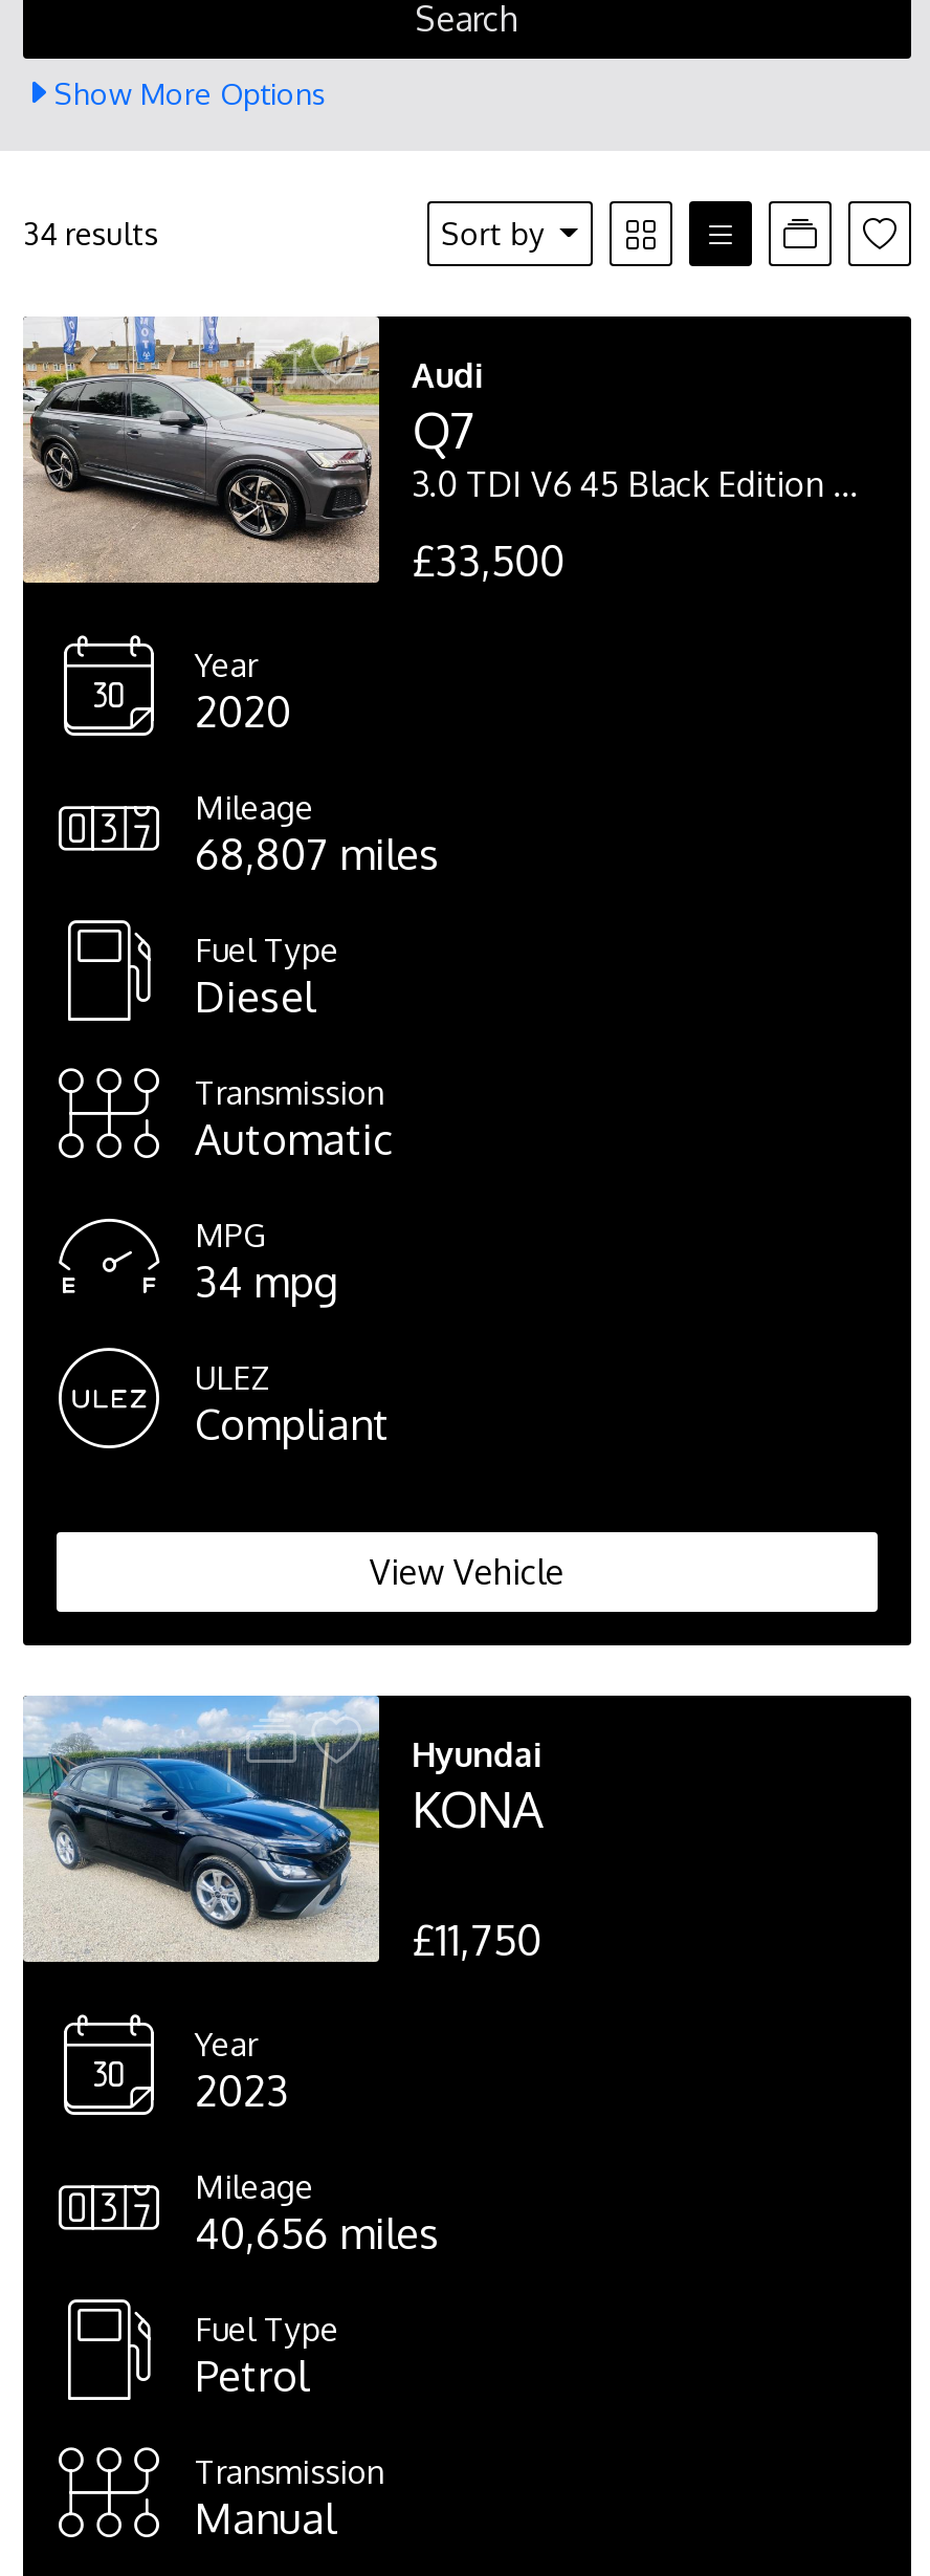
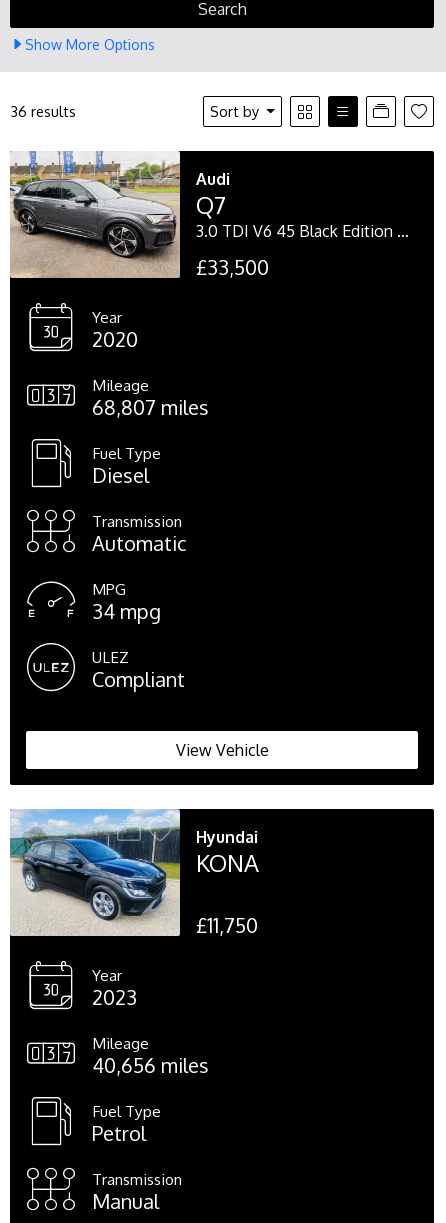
- 34 results
+ 36 results
